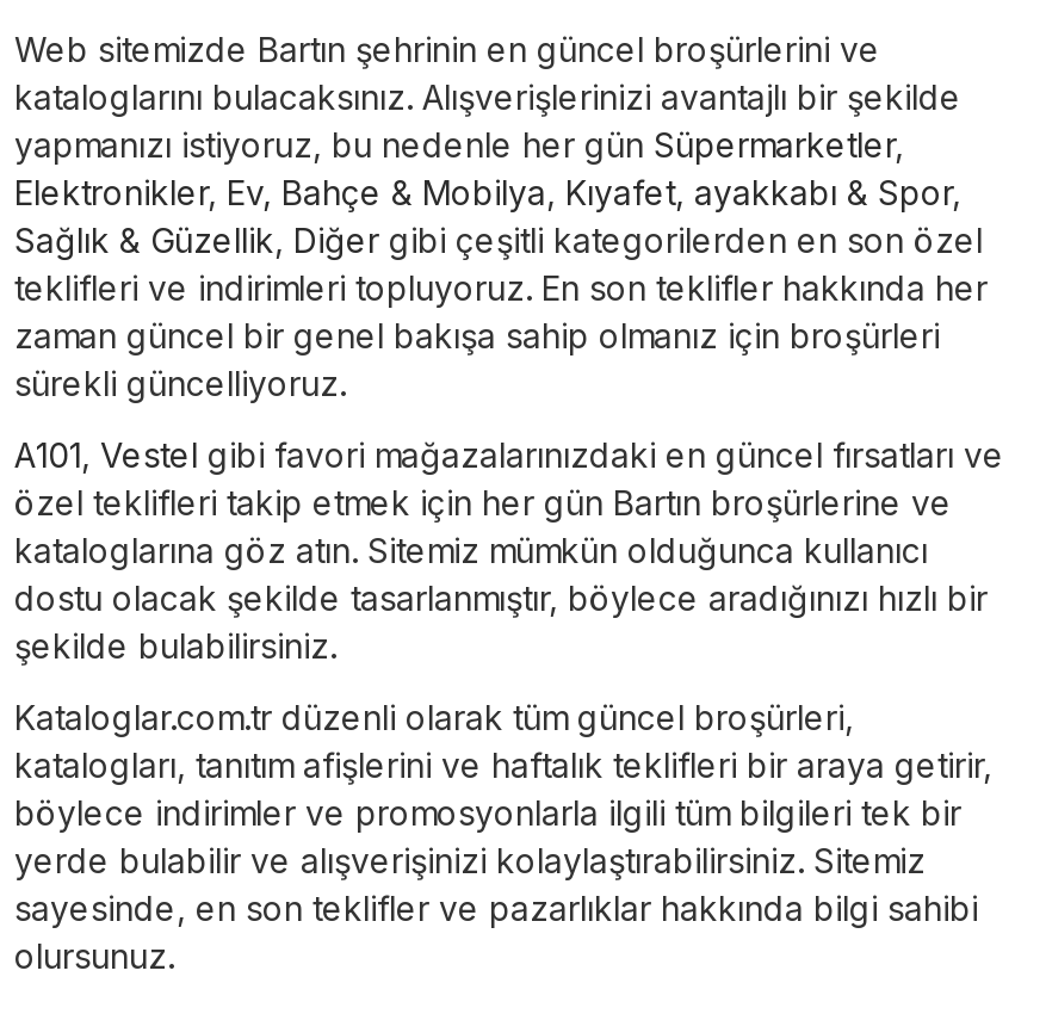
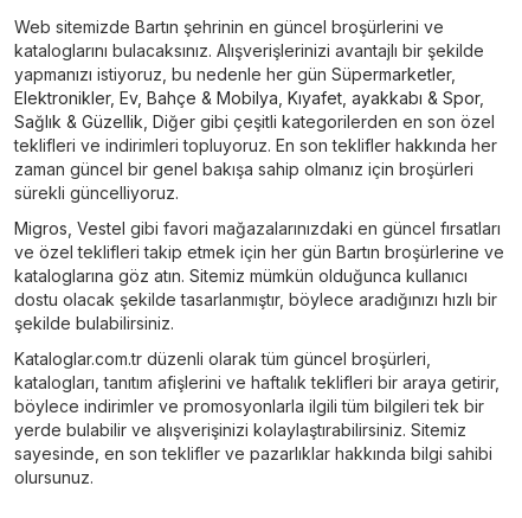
- A101, Vestel gibi favori mağazalarınızdaki en güncel fırsatları ve
- özel teklifleri takip etmek için her gün Bartın broşürlerine ve
+ Migros, Vestel gibi favori mağazalarınızdaki en güncel fırsatları
+ ve özel teklifleri takip etmek için her gün Bartın broşürlerine ve
